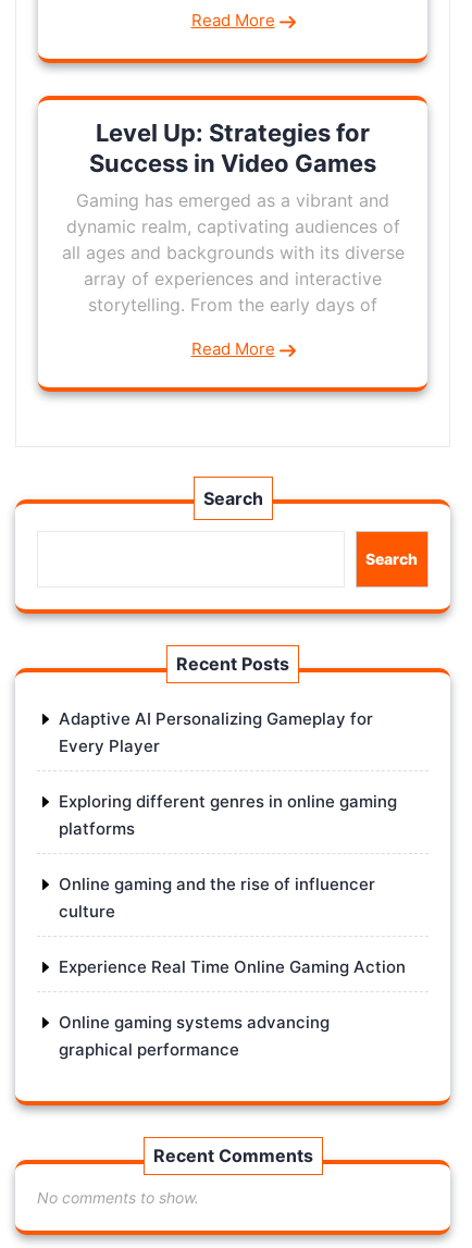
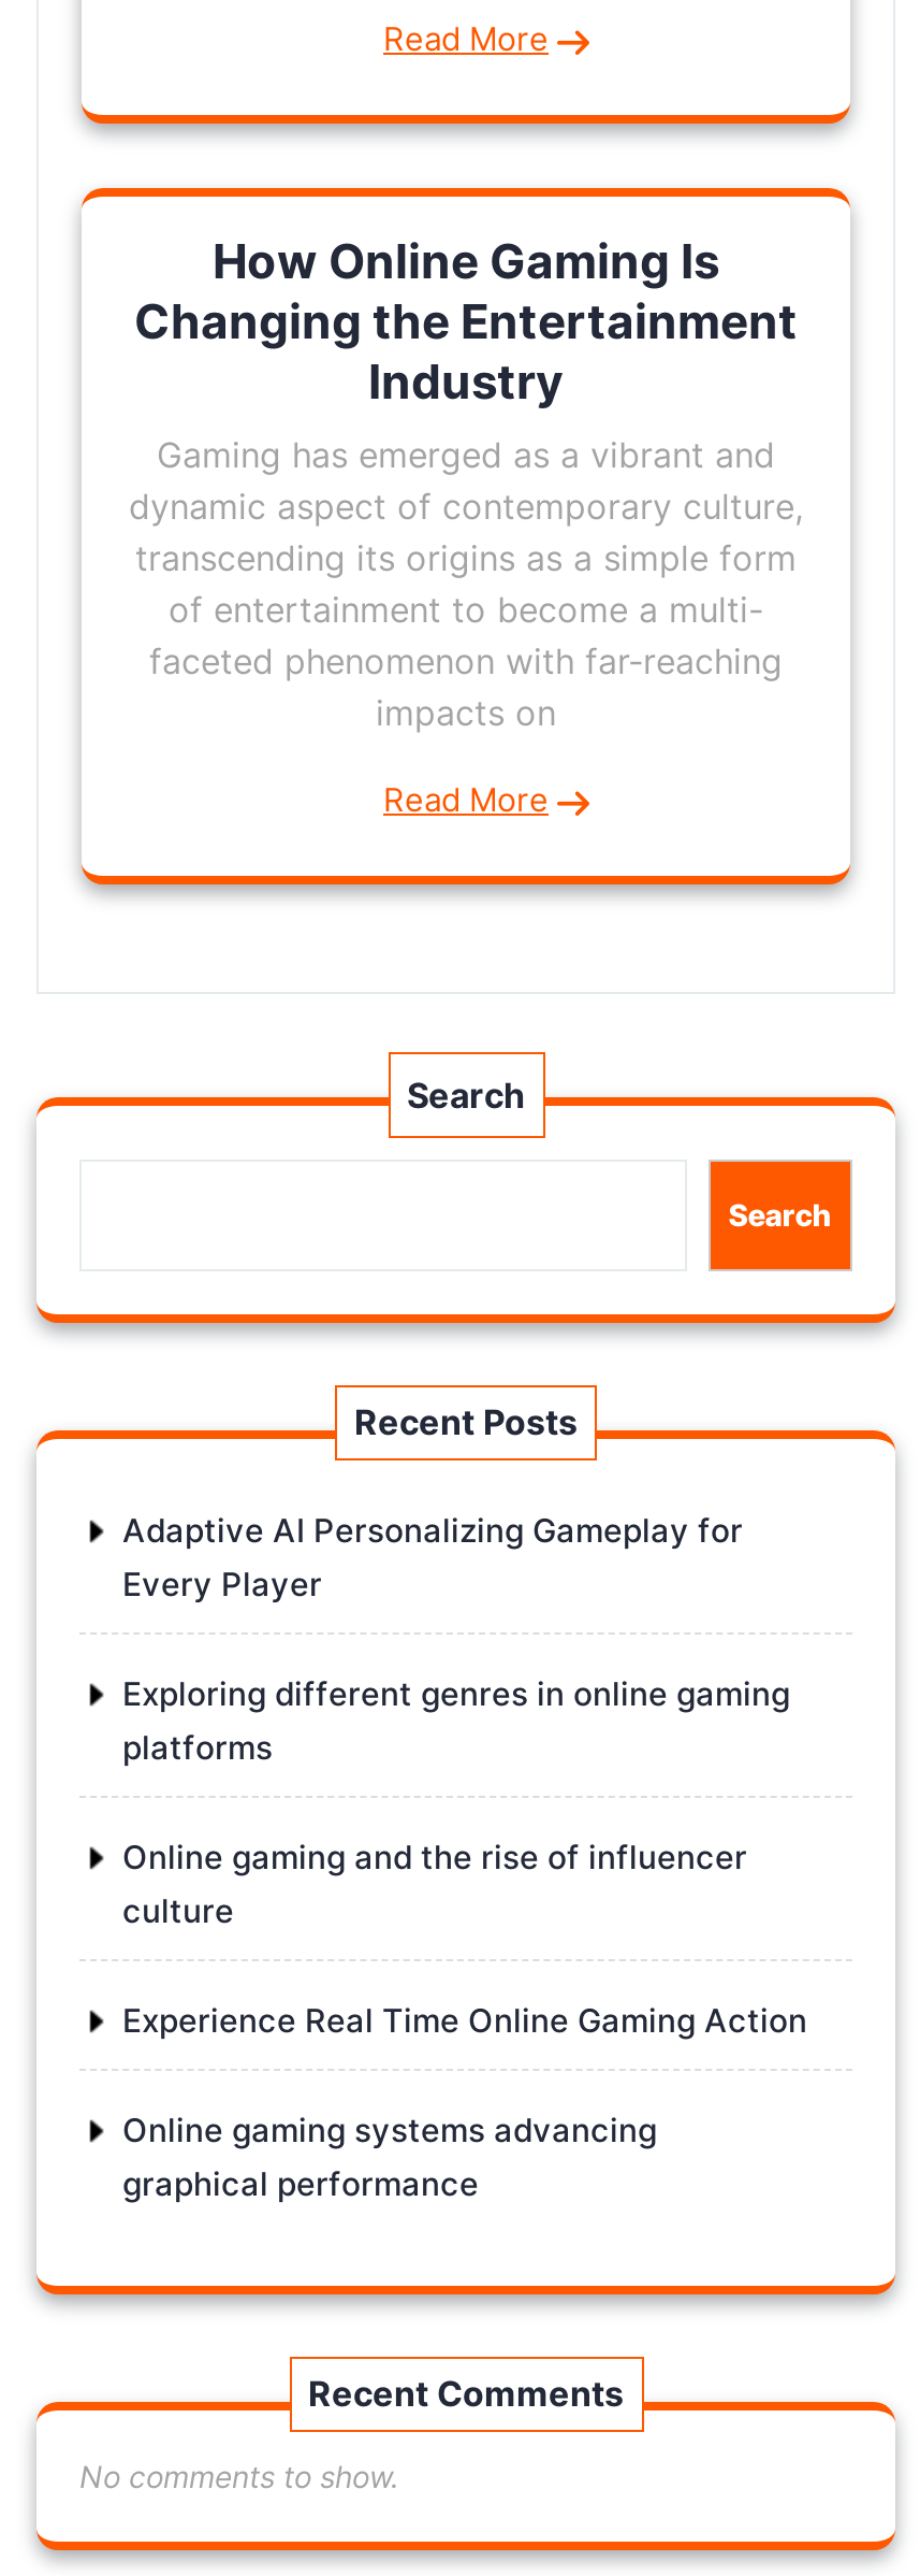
- Level Up: Strategies for
- Success in Video Games
+ How Online Gaming Is
+ Changing the Entertainment
+ Industry

- dynamic realm, captivating audiences of
- all ages and backgrounds with its diverse
- array of experiences and interactive
- storytelling. From the early days of
+ dynamic aspect of contemporary culture,
+ transcending its origins as a simple form
+ of entertainment to become a multi-
+ faceted phenomenon with far-reaching
+ impacts on
